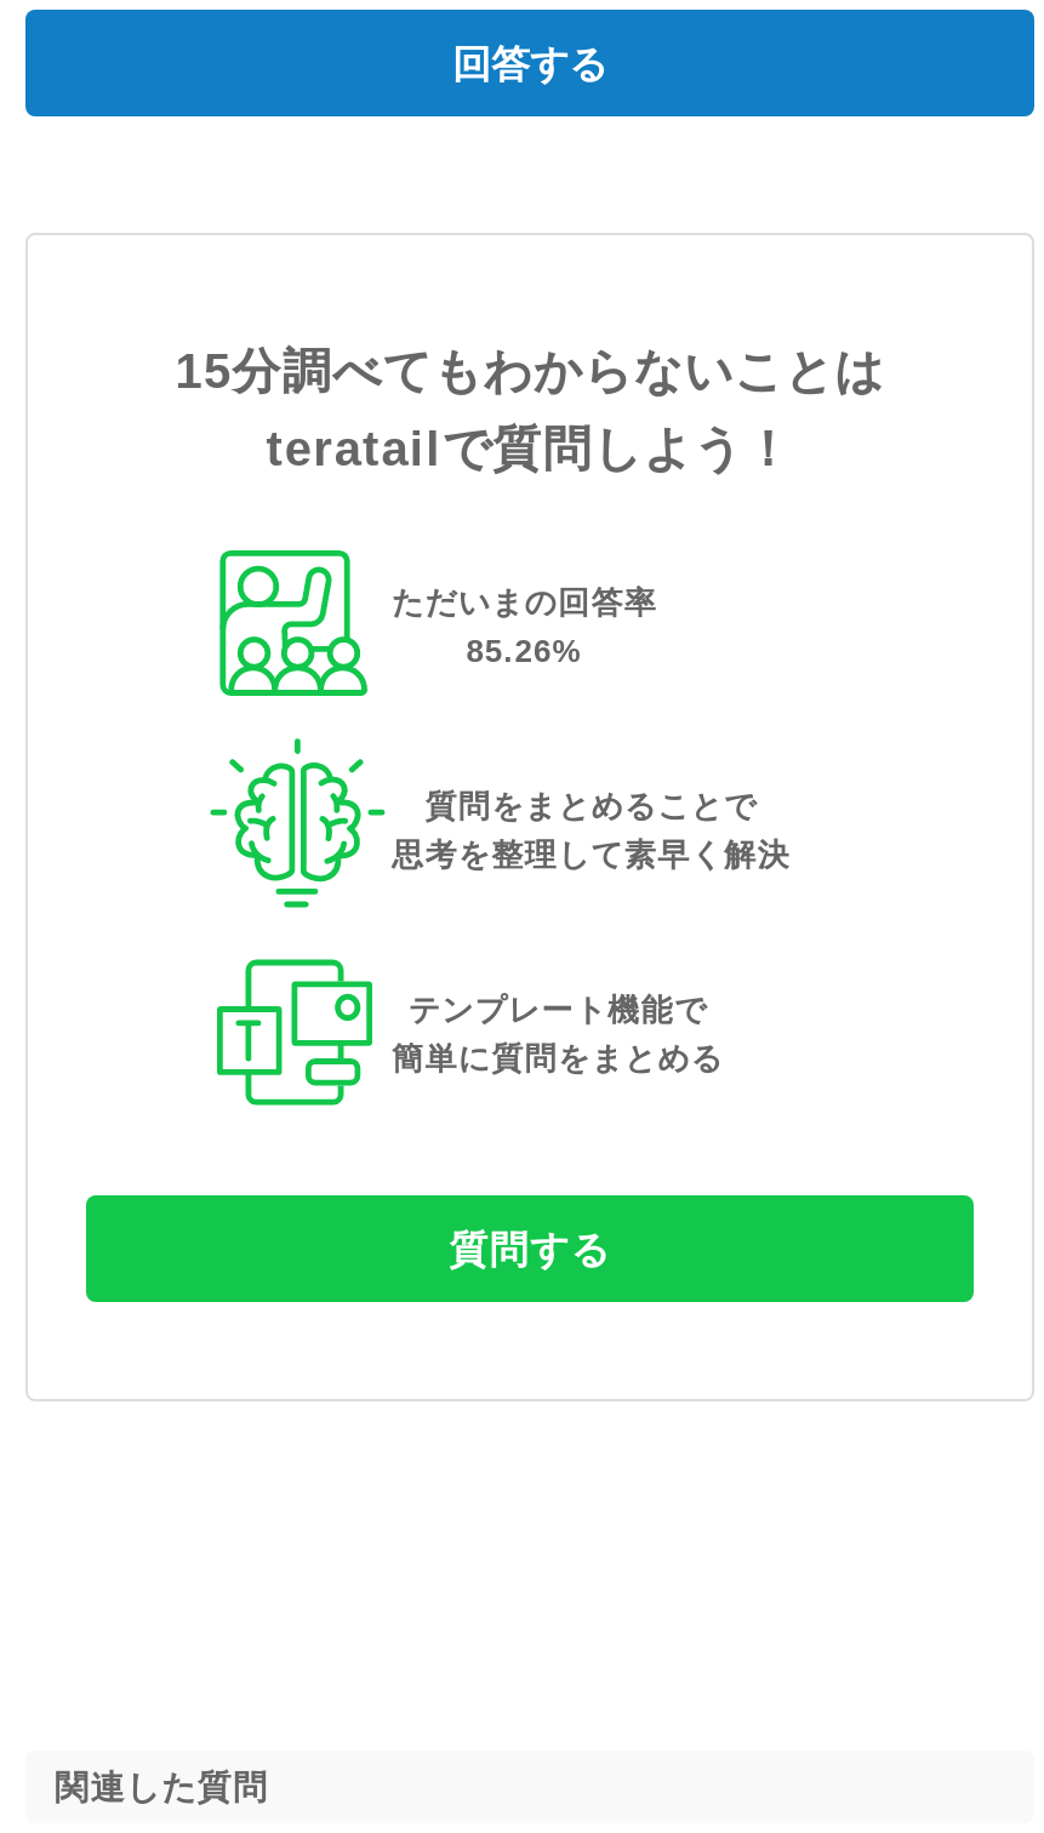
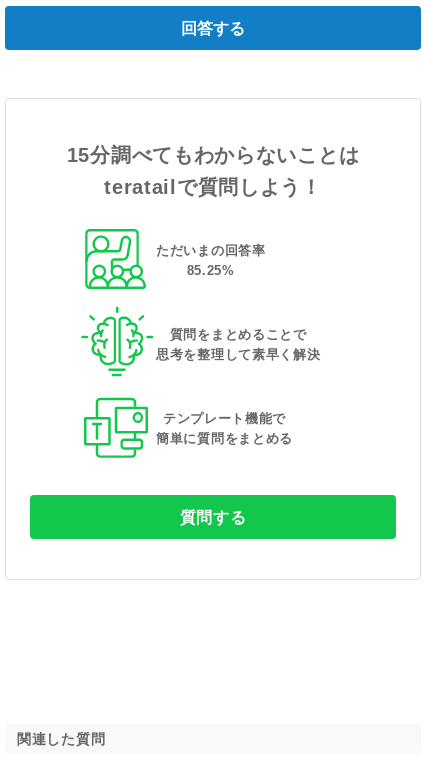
- 85.26%
+ 85.25%
